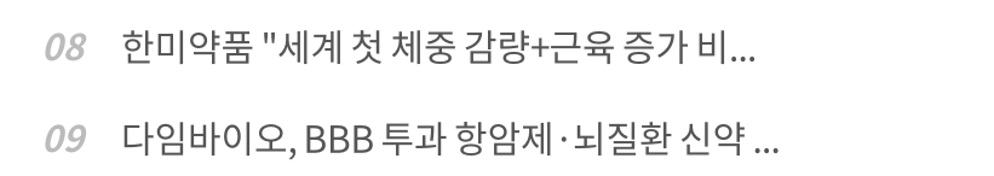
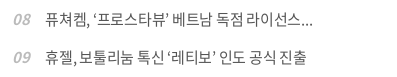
- 한미약품 "세계 첫 체중 감량+근육 증가 비...
+ 퓨쳐켐, ‘프로스타뷰’ 베트남 독점 라이선스...

- 다임바이오, BBB 투과 항암제·뇌질환 신약 ...
+ 휴젤, 보툴리눔 톡신 ‘레티보’ 인도 공식 진출
